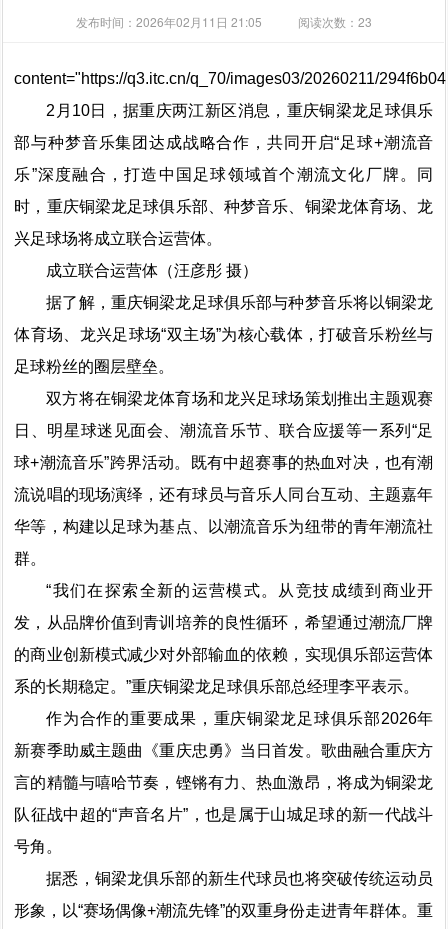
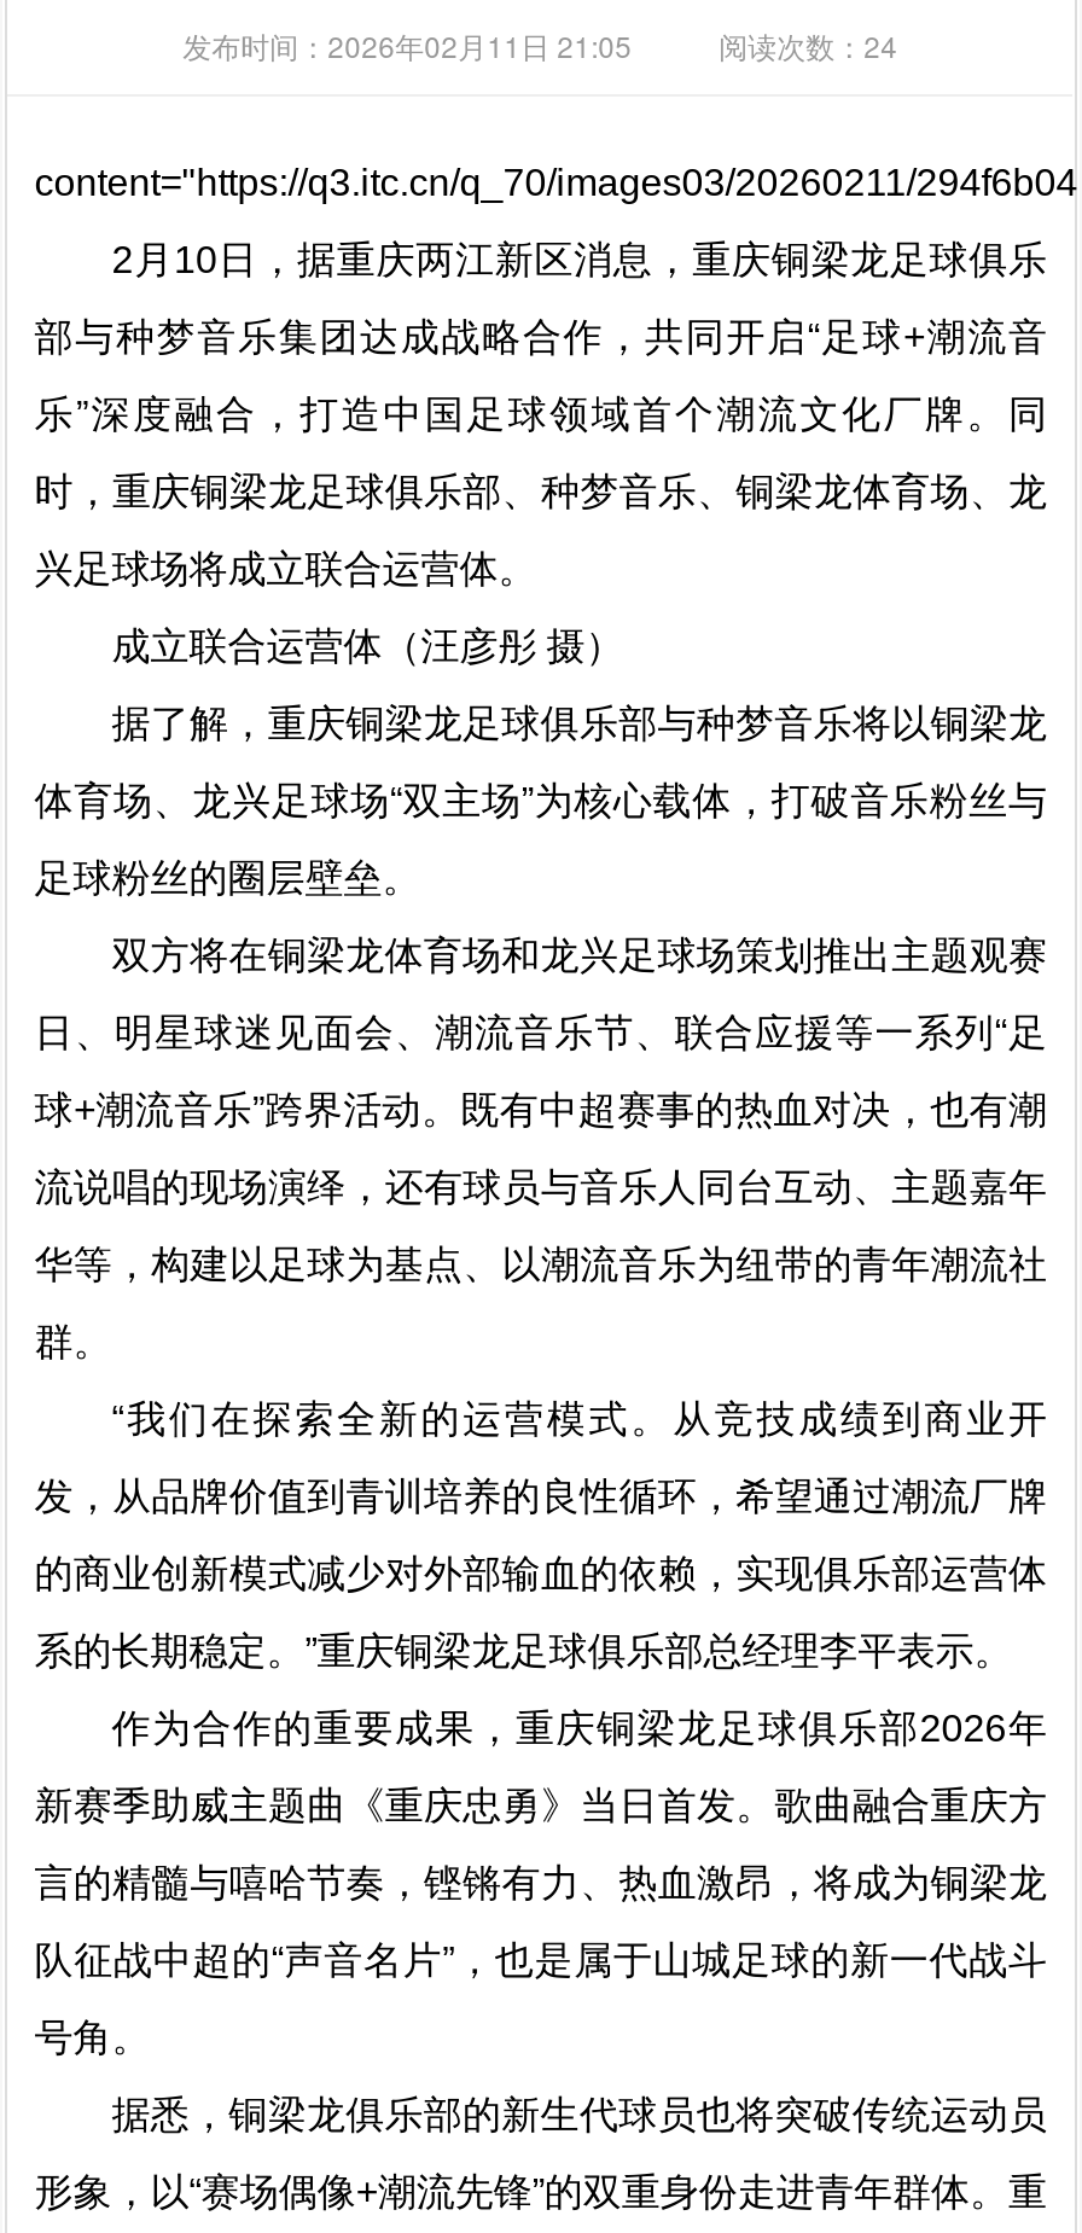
- 发布时间：2026年02月11日 21:05 阅读次数：23
+ 发布时间：2026年02月11日 21:05 阅读次数：24
